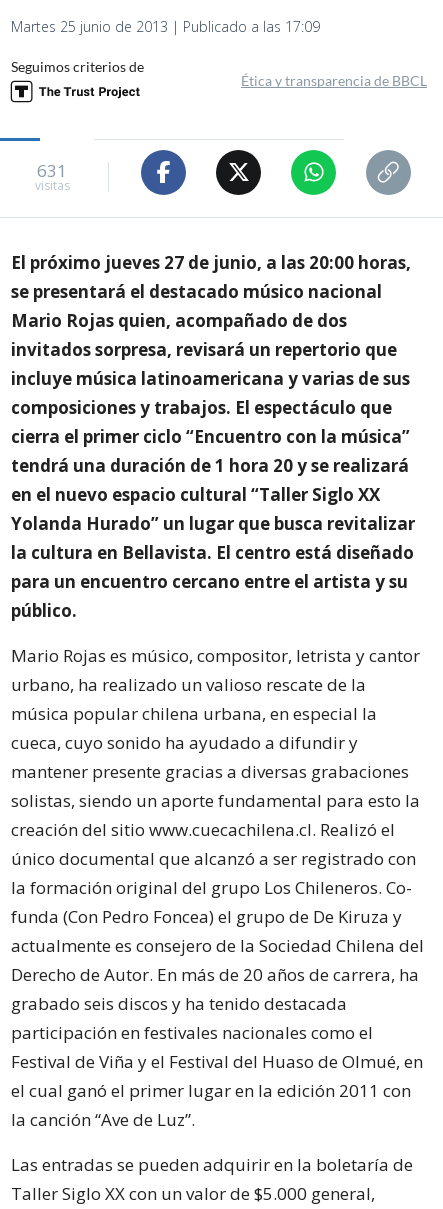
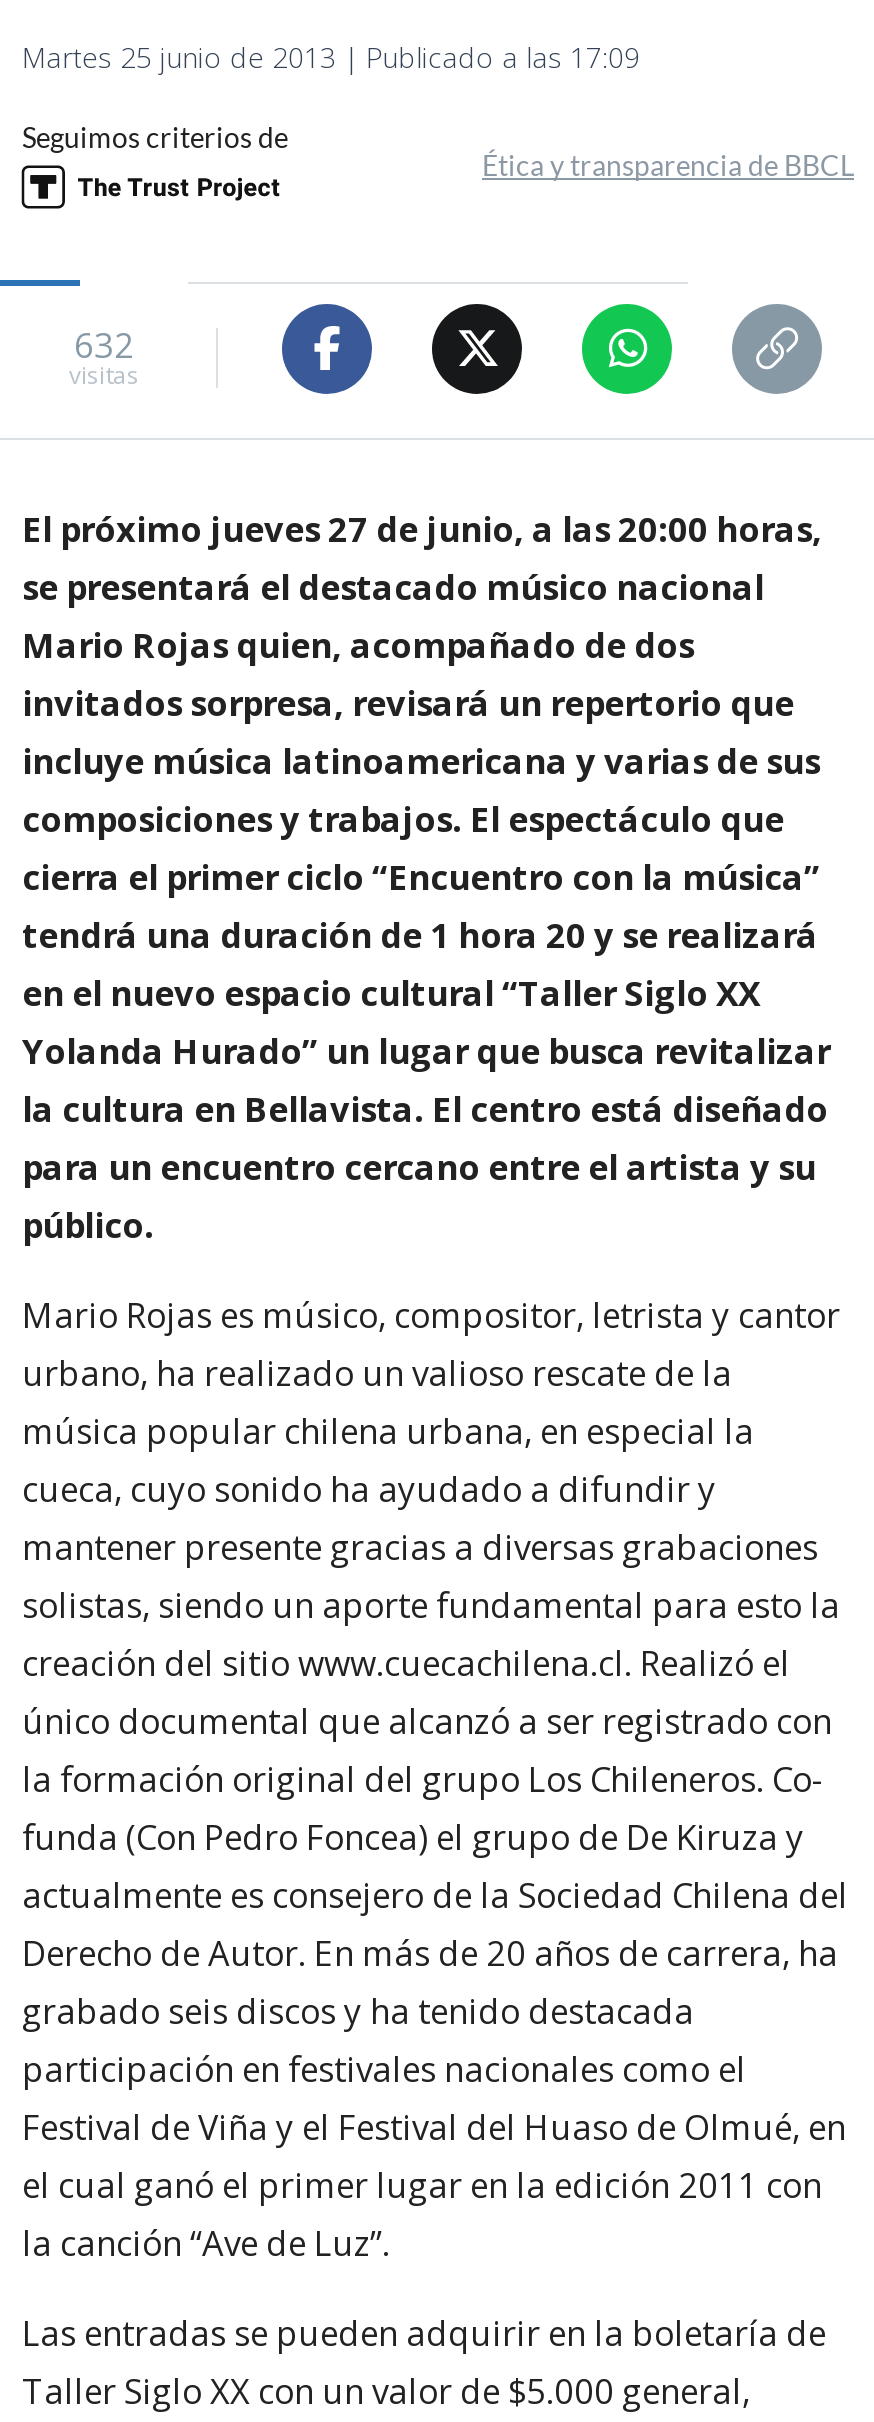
- 631
+ 632
